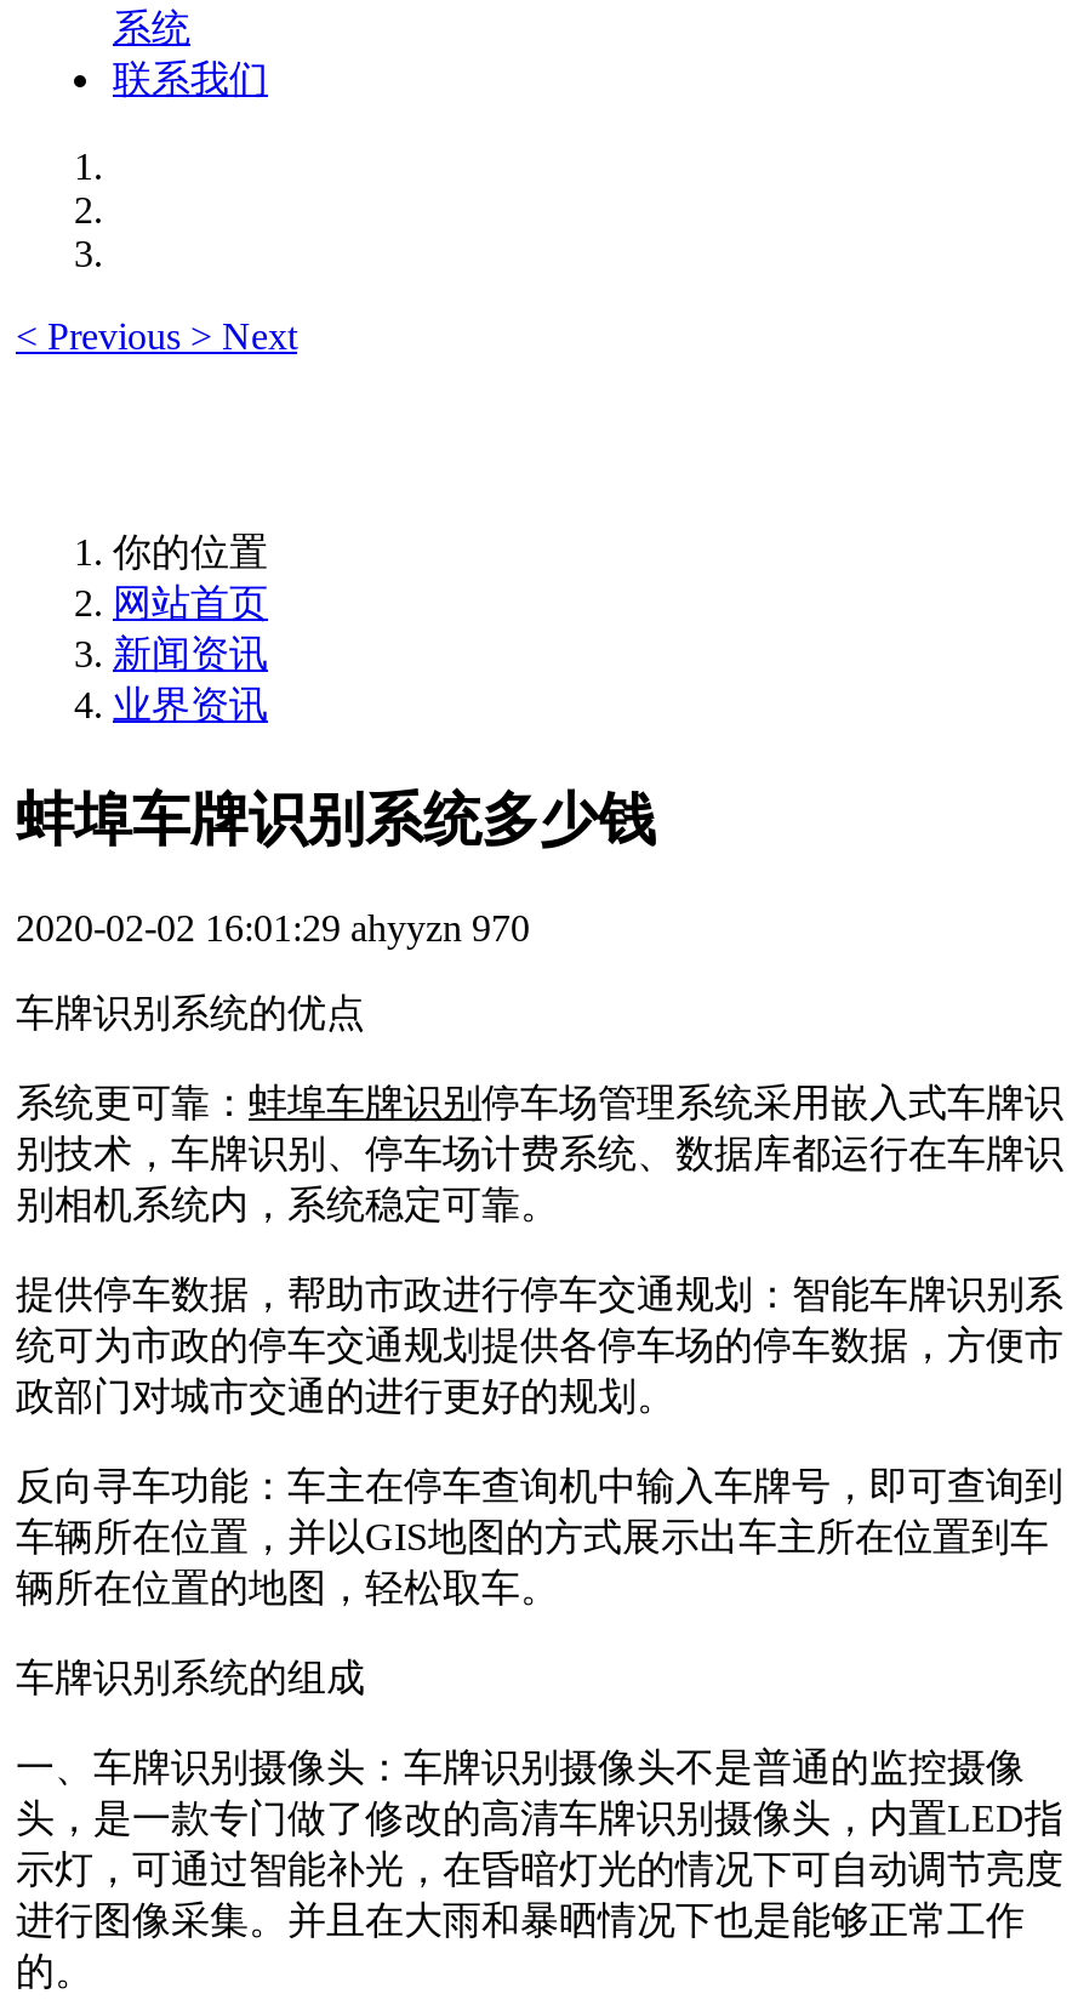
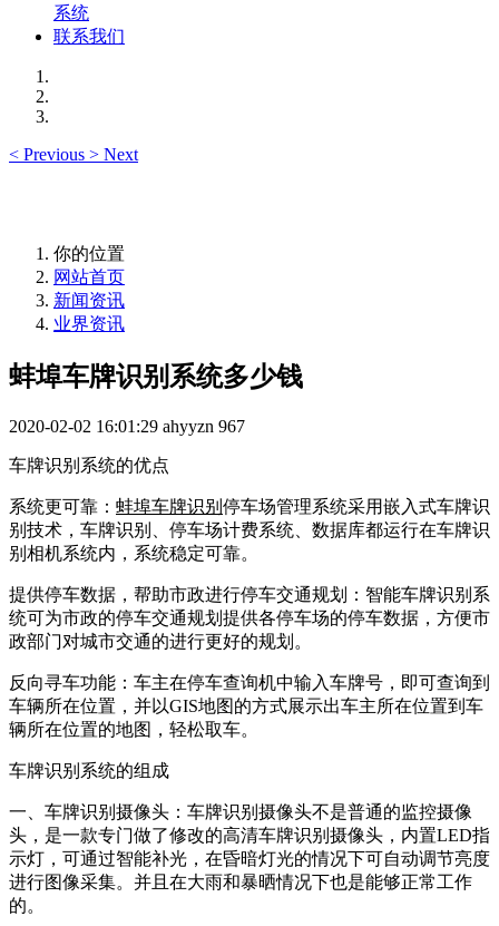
- 2020-02-02 16:01:29 ahyyzn 970
+ 2020-02-02 16:01:29 ahyyzn 967
